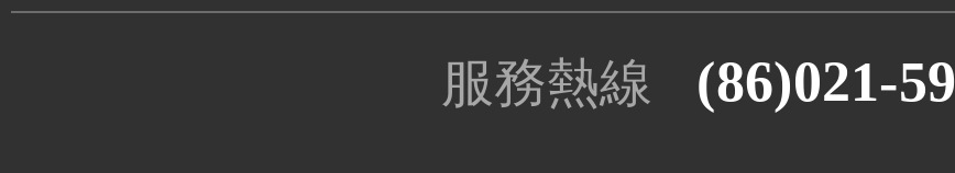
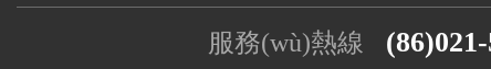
- 服務熱線
+ 服務(wù)熱線
